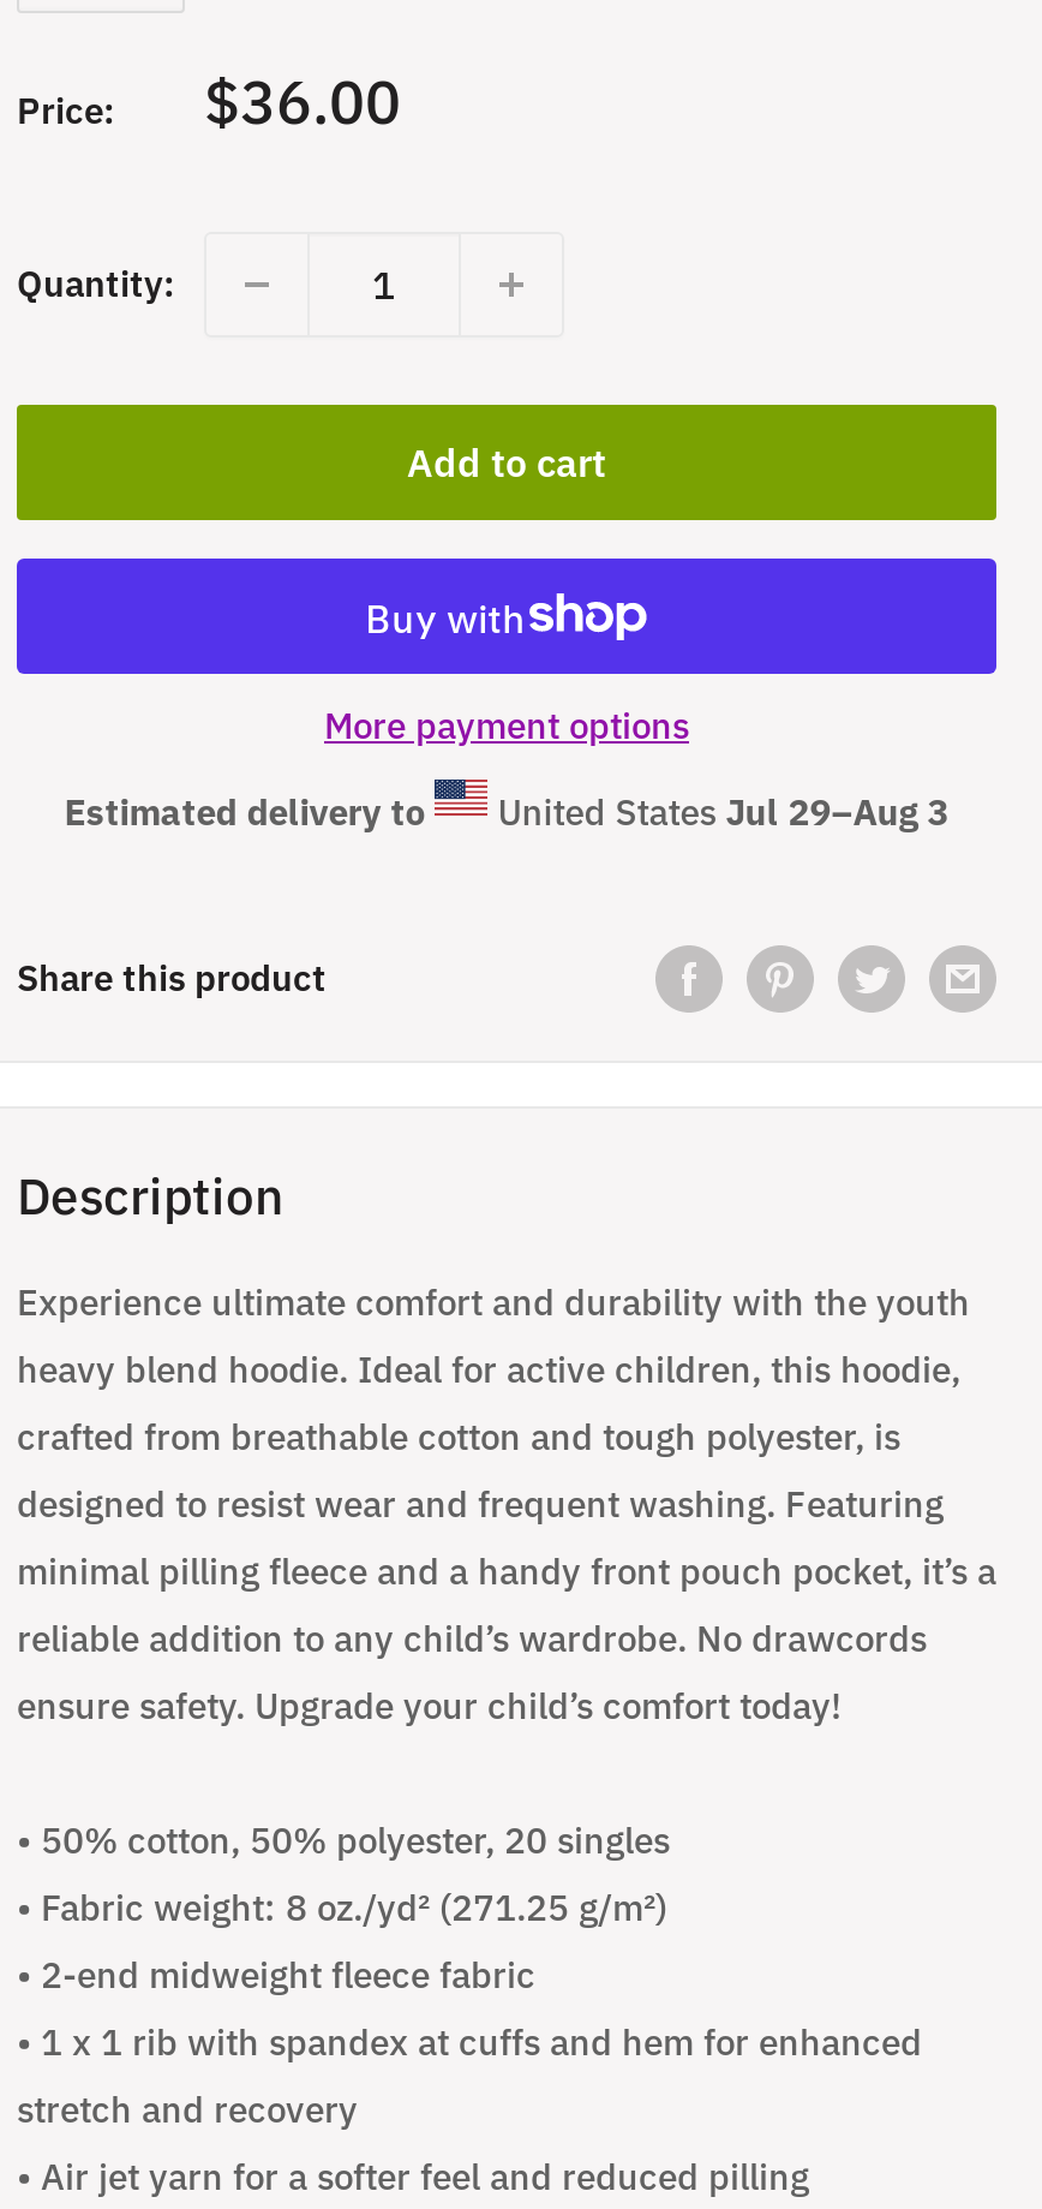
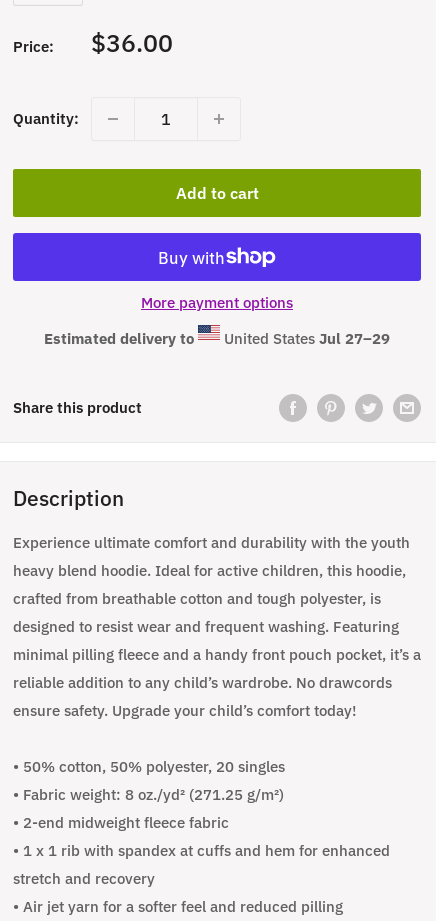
- United States Jul 29–Aug 3
+ United States Jul 27–29
